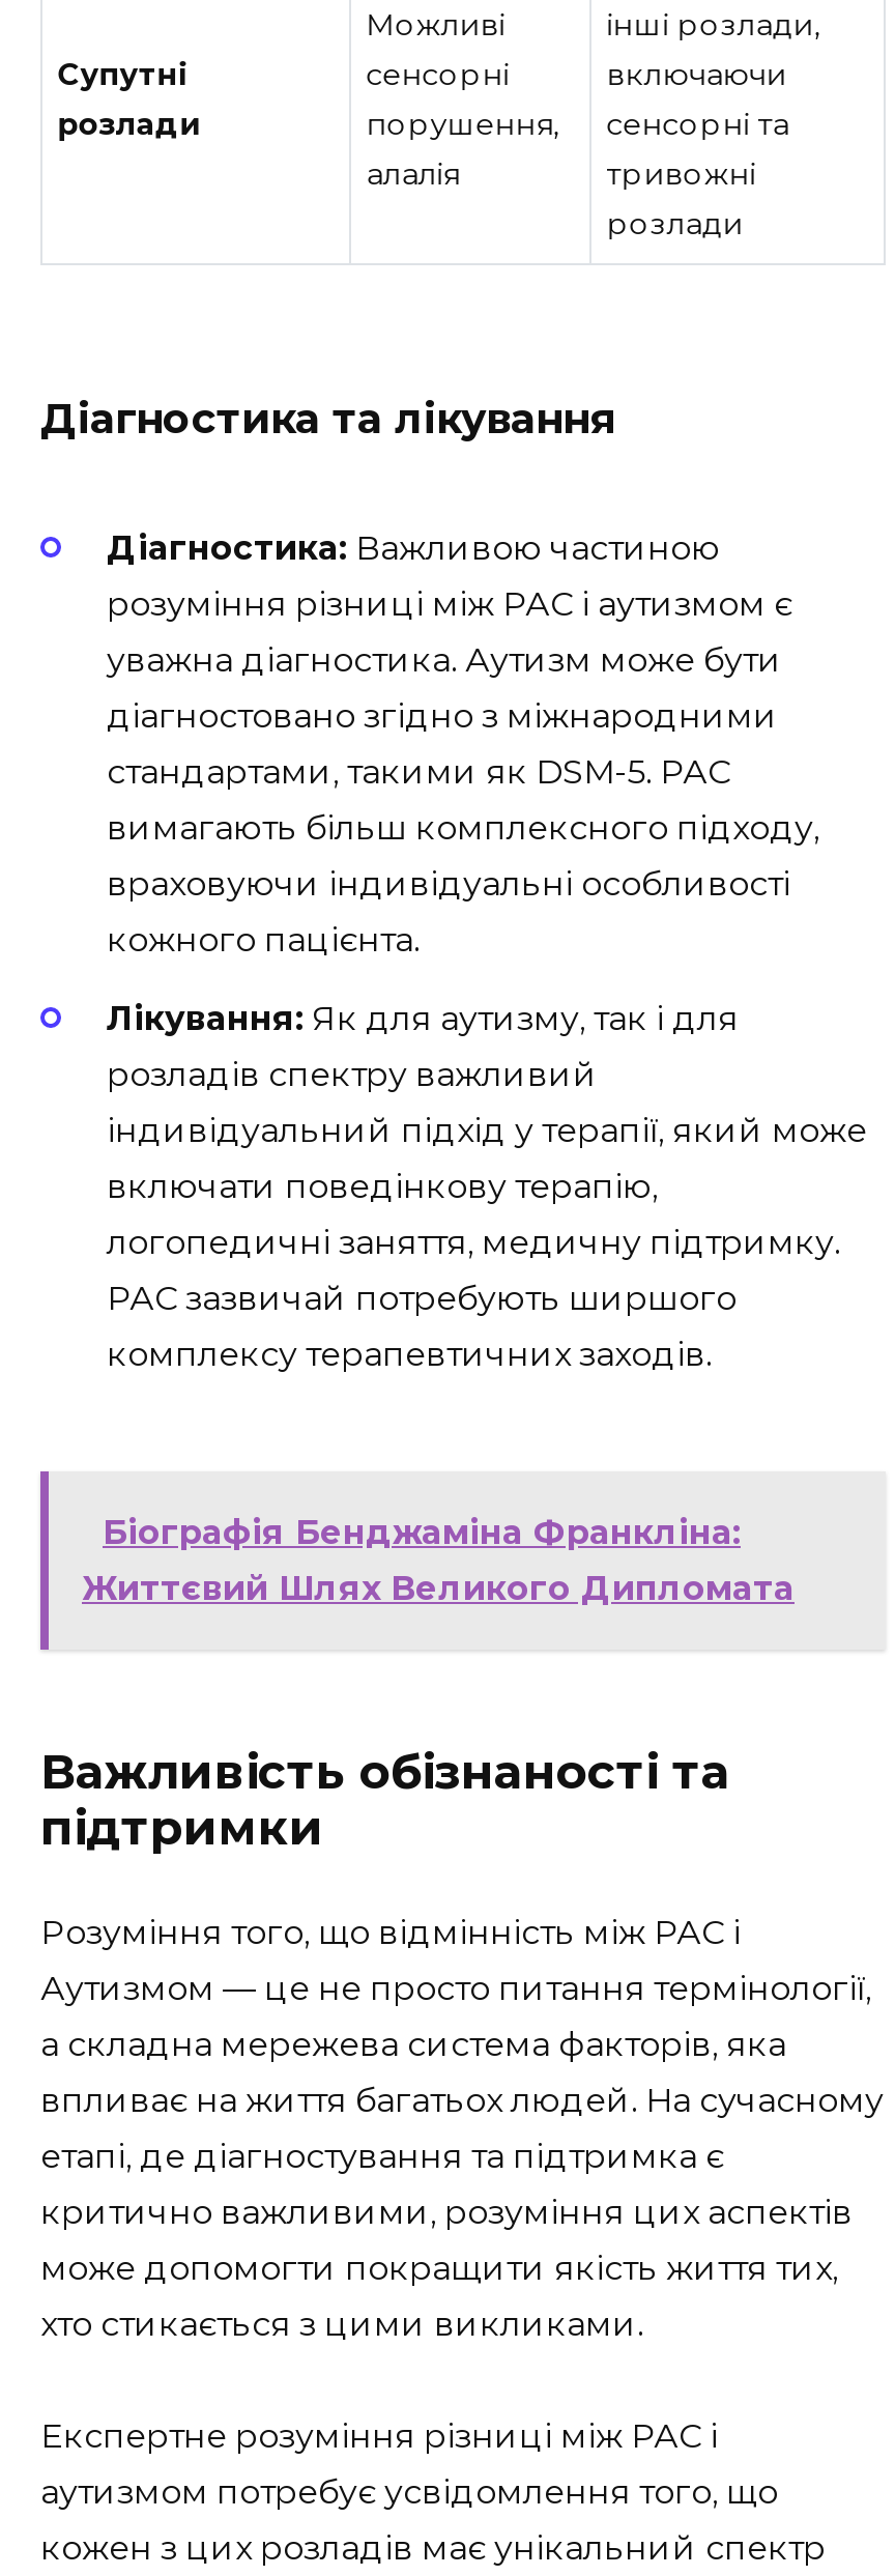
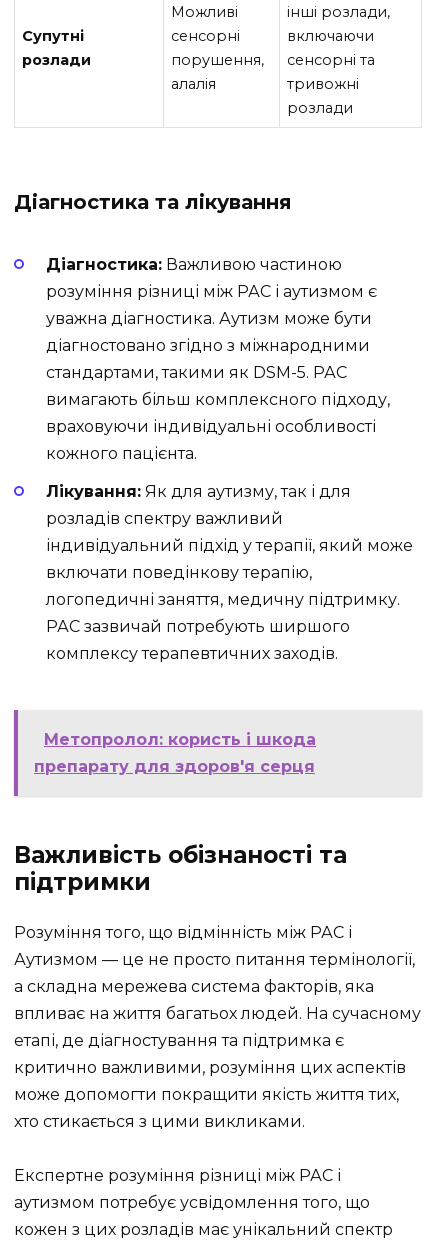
- Біографія Бенджаміна Франкліна:
- Життєвий Шлях Великого Дипломата
+ Метопролол: користь і шкода
+ препарату для здоров'я серця
